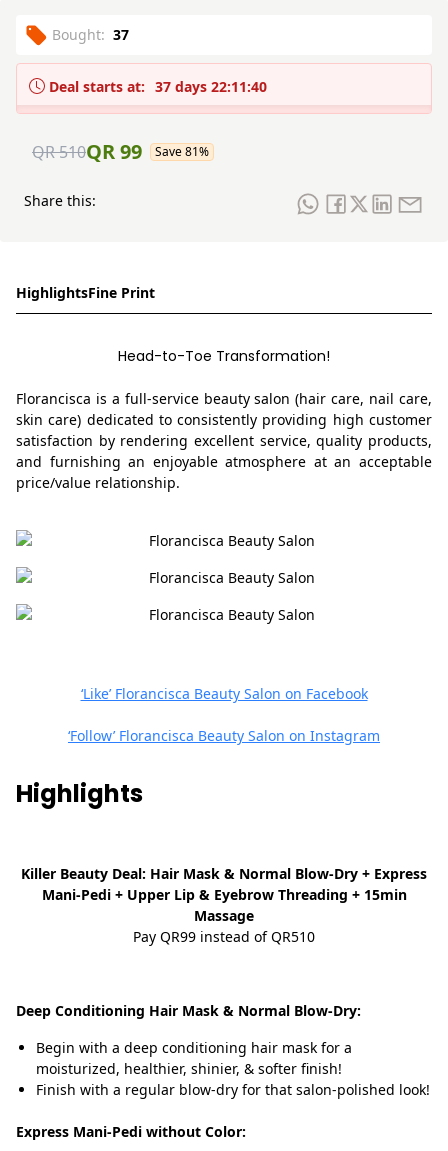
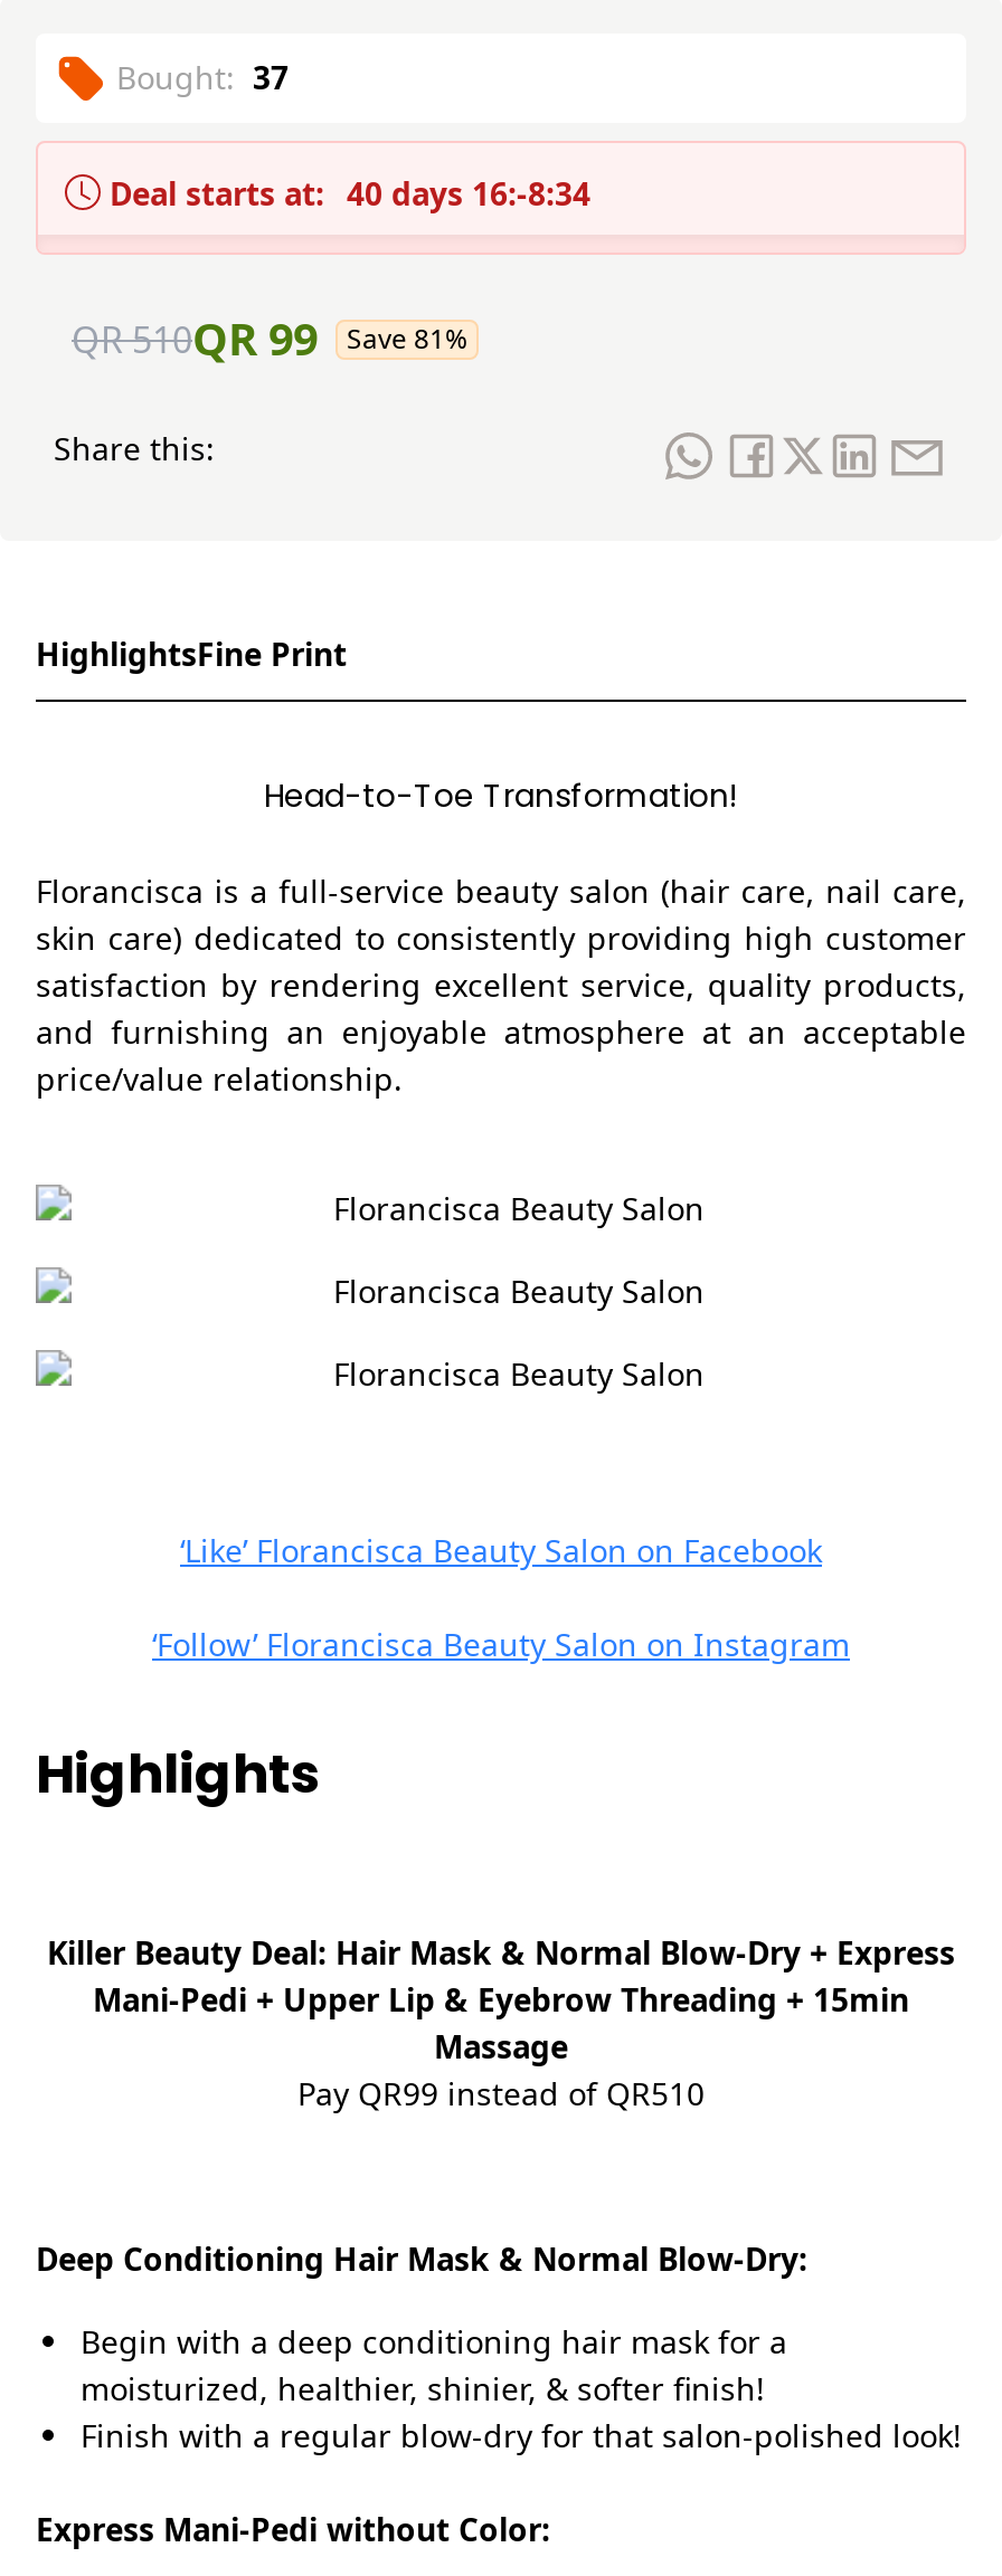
- Deal starts at: 37 days 22:11:40
+ Deal starts at: 40 days 16:-8:34
